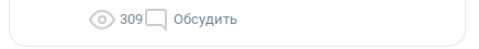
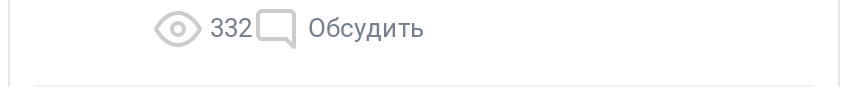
- 309 Обсудить
+ 332 Обсудить
